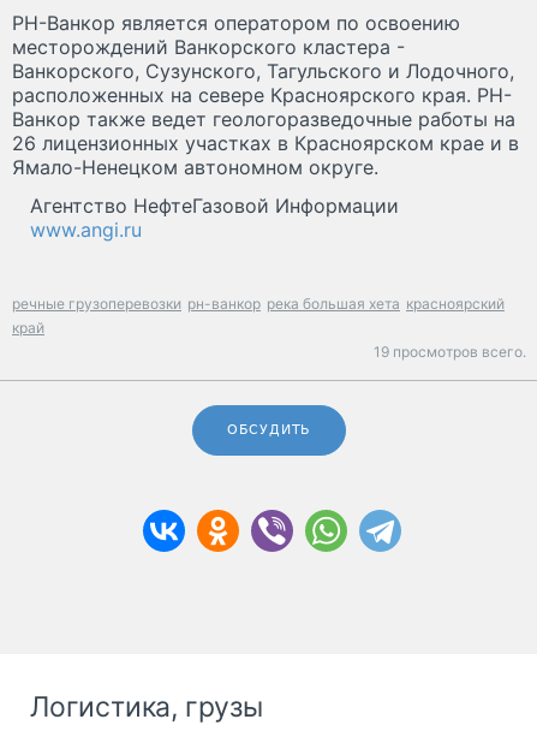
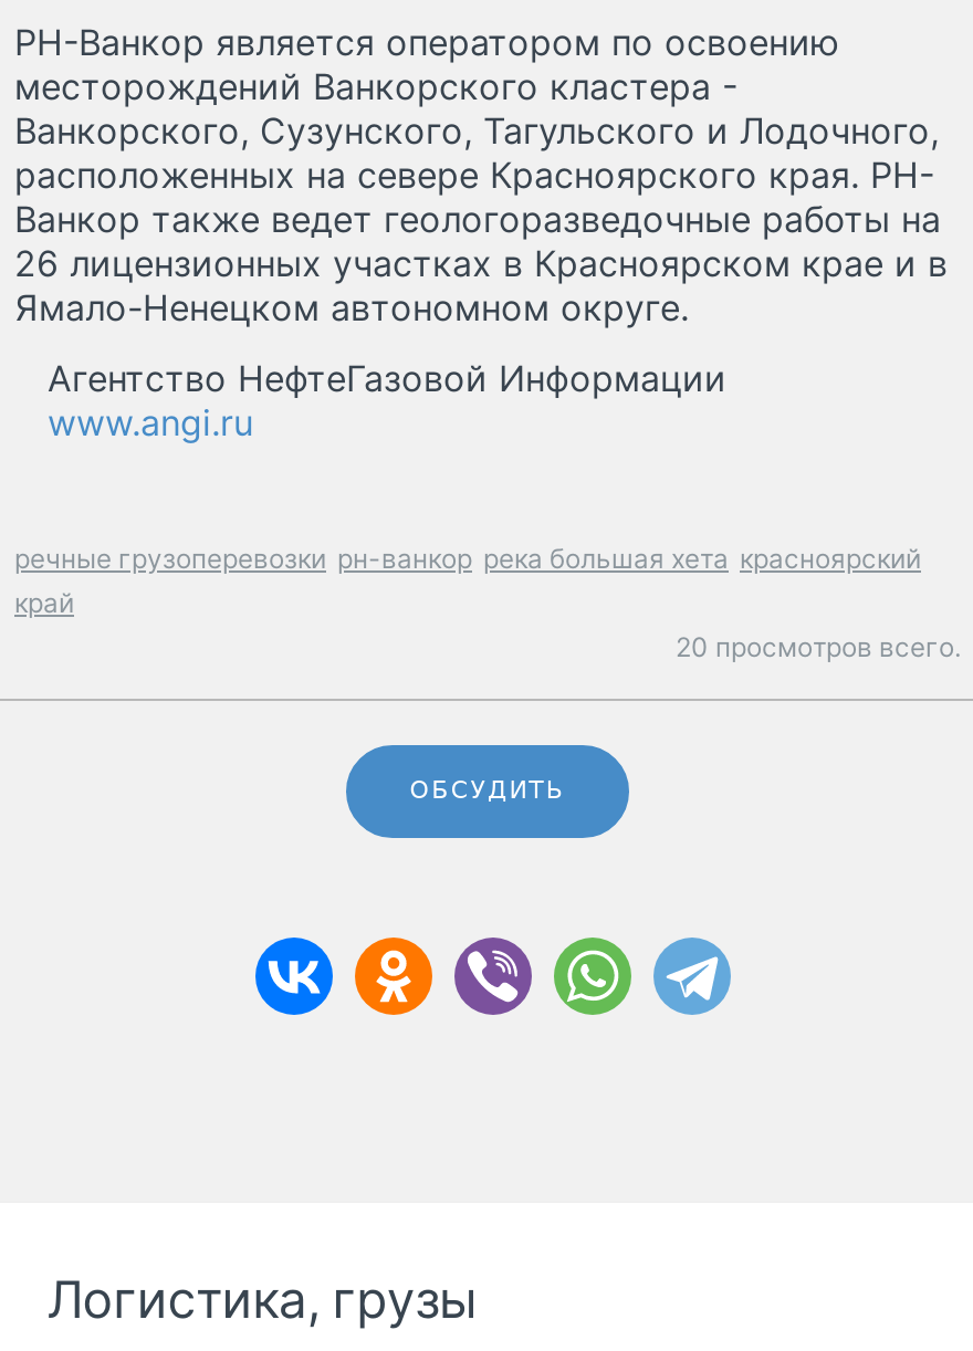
- 19 просмотров всего.
+ 20 просмотров всего.
